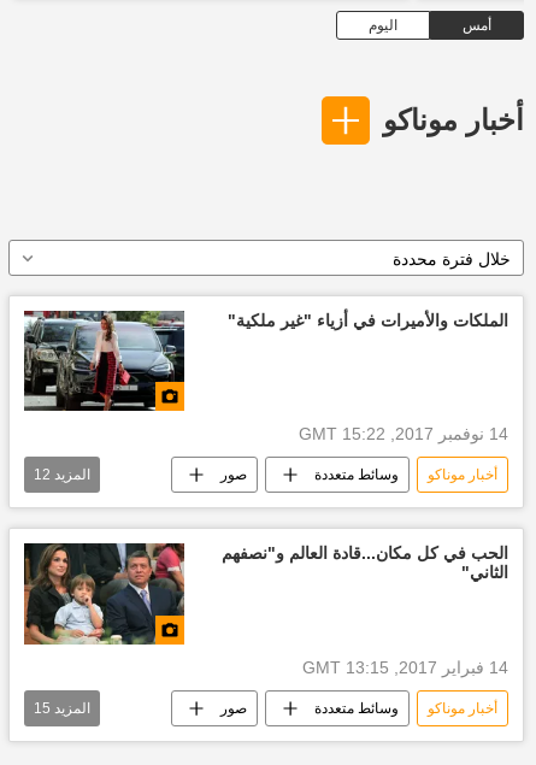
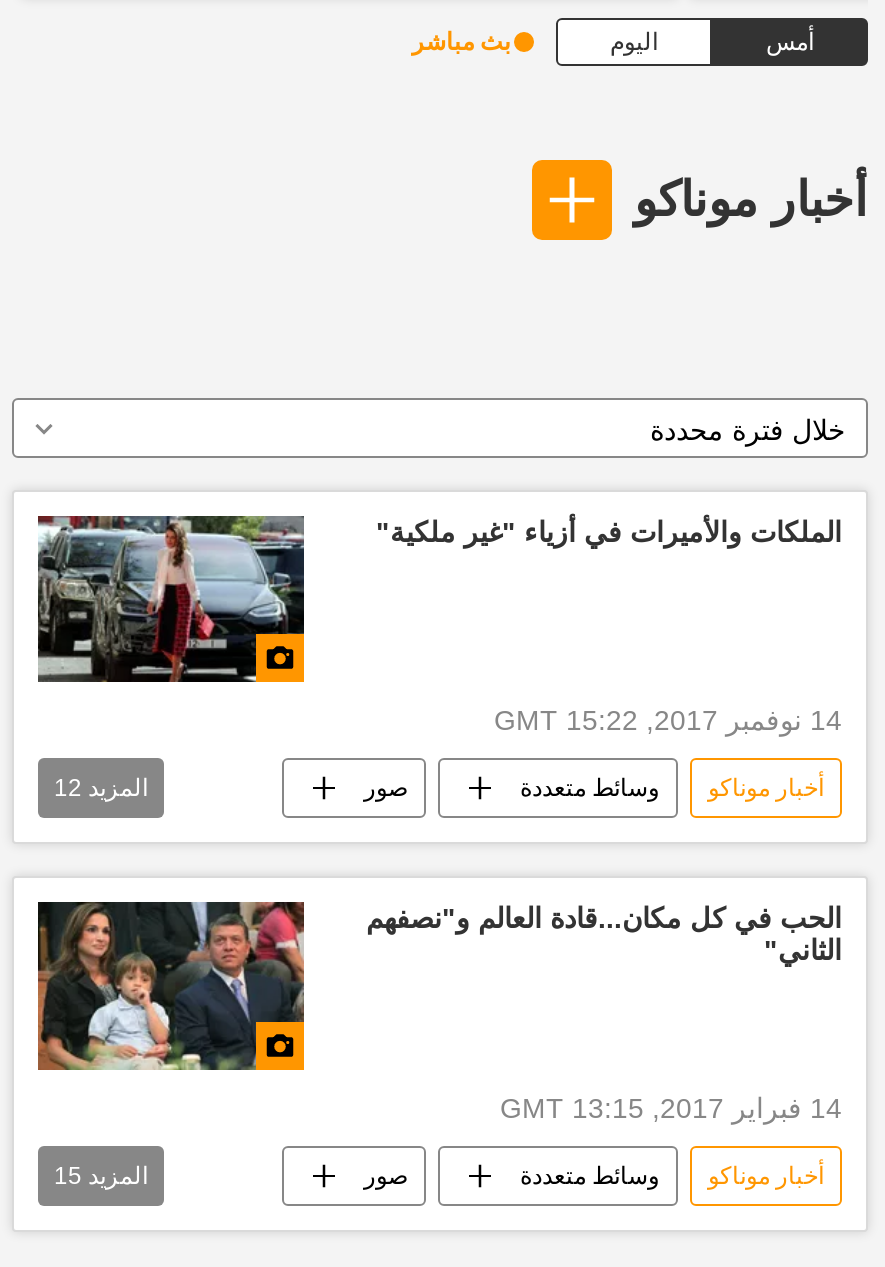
+ بث مباشر
